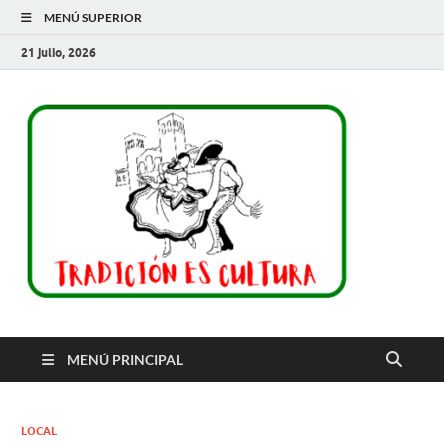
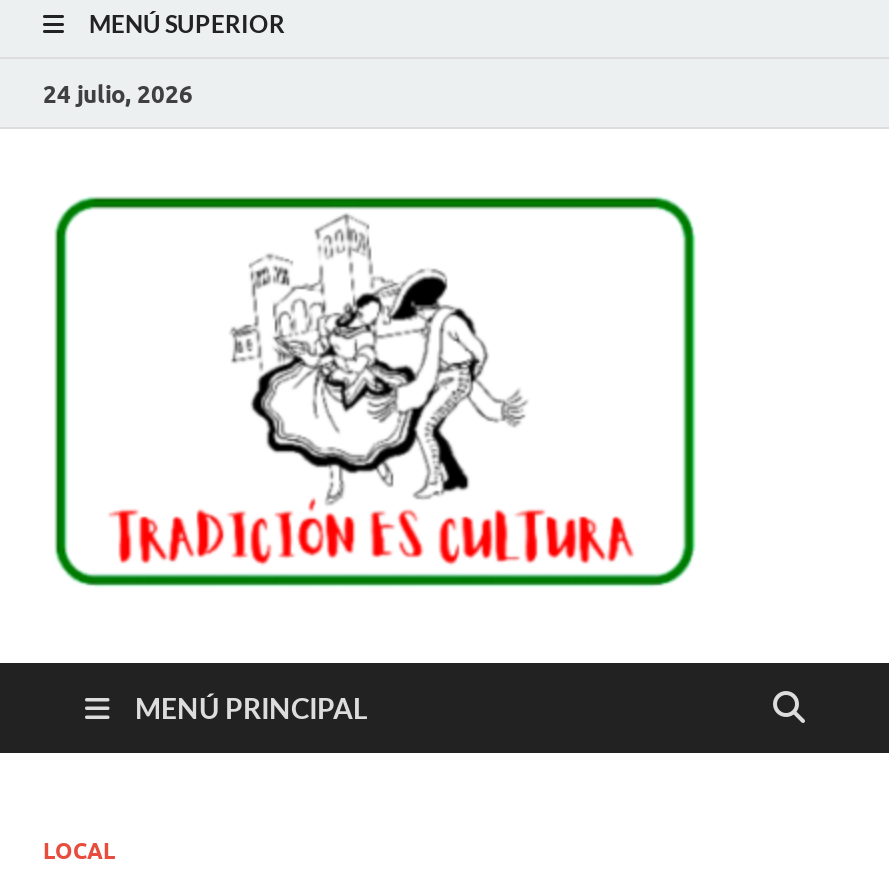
- 21 julio, 2026
+ 24 julio, 2026
